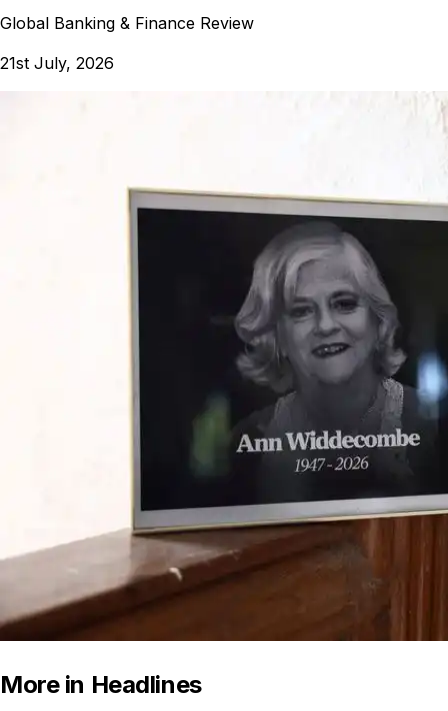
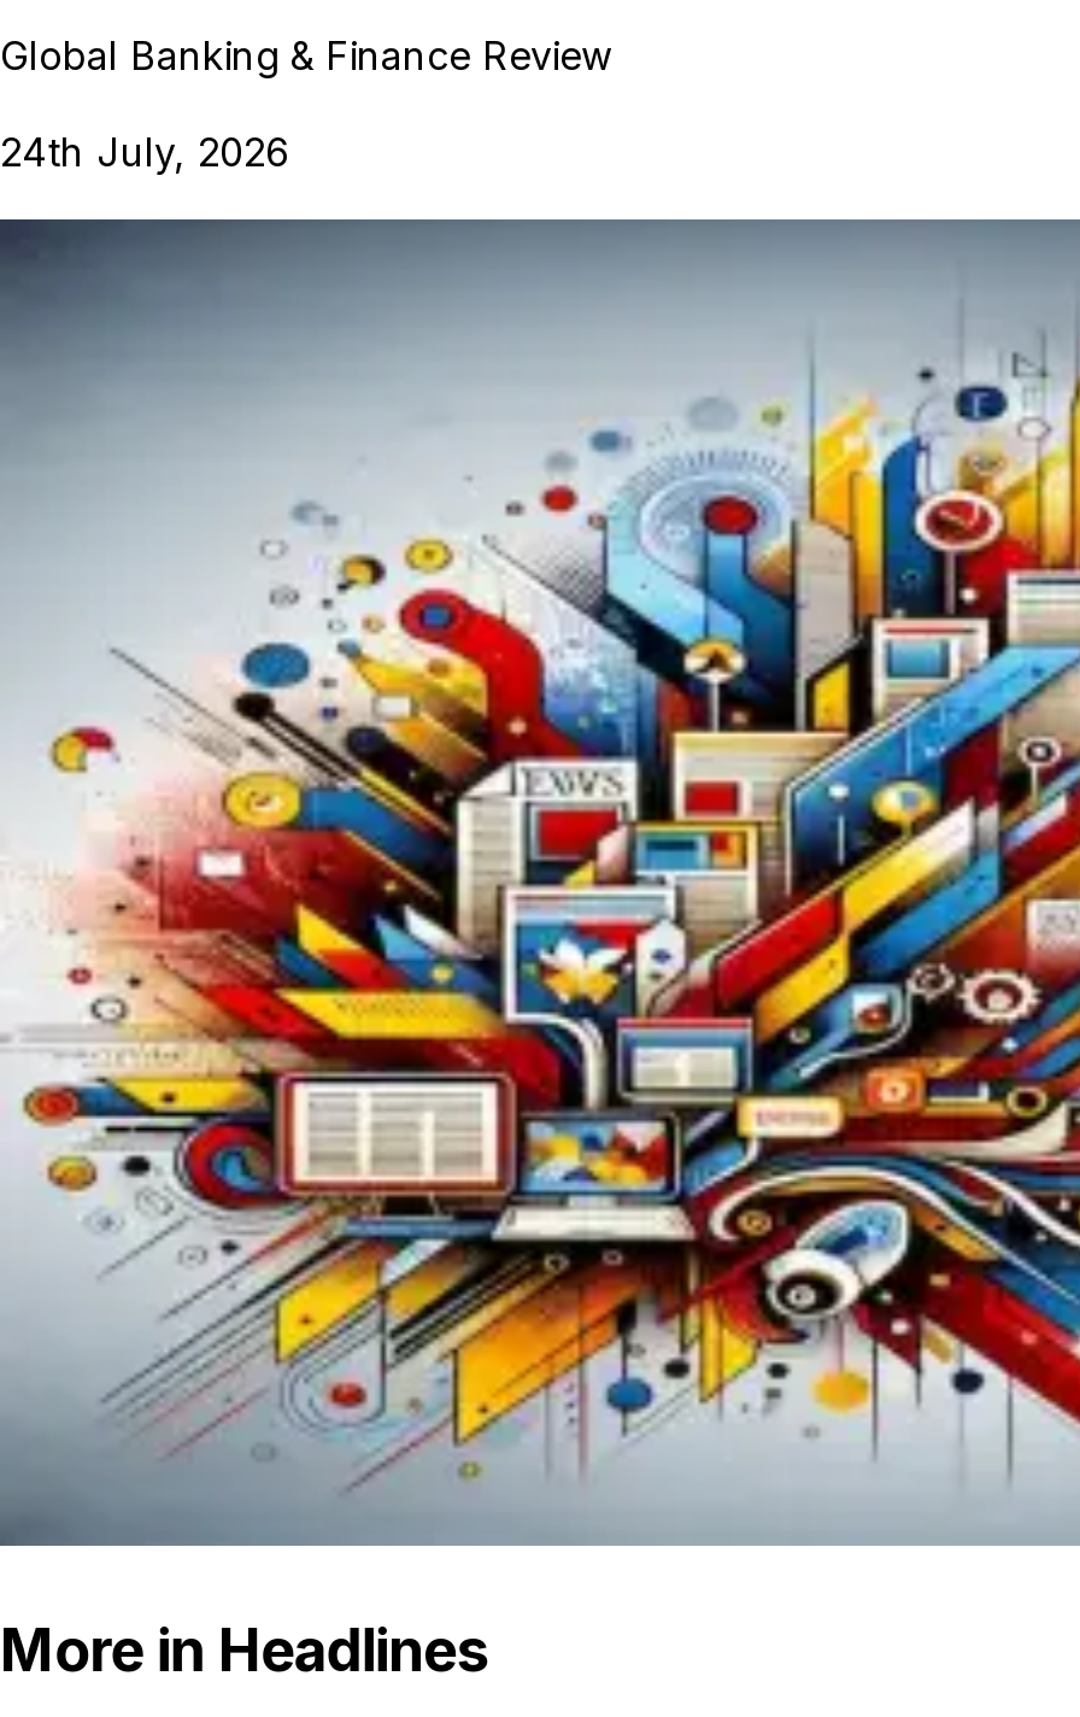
- 21st July, 2026
+ 24th July, 2026

- [image]
+ [image]
